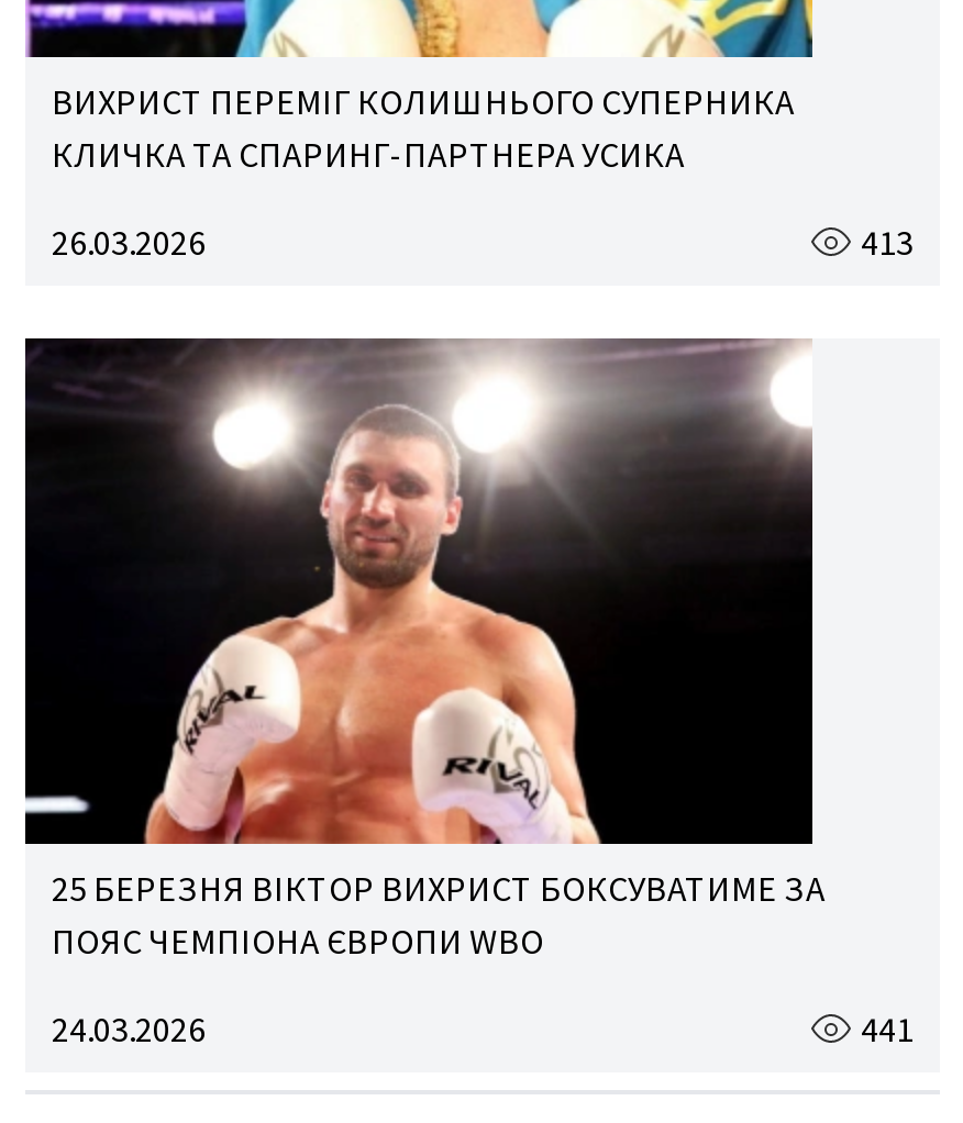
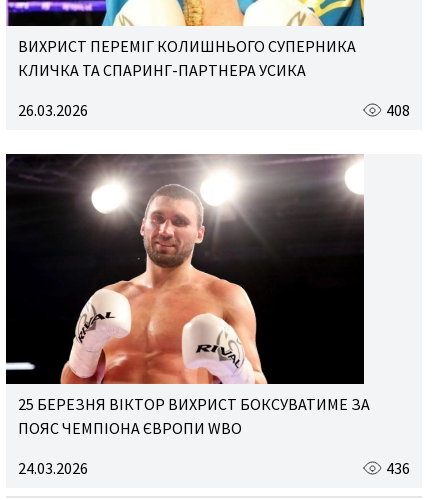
- 413
+ 408

- 441
+ 436
